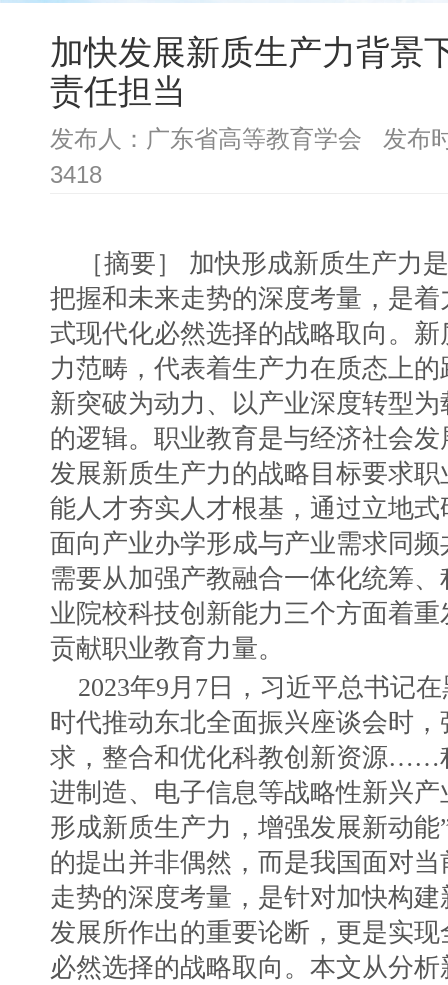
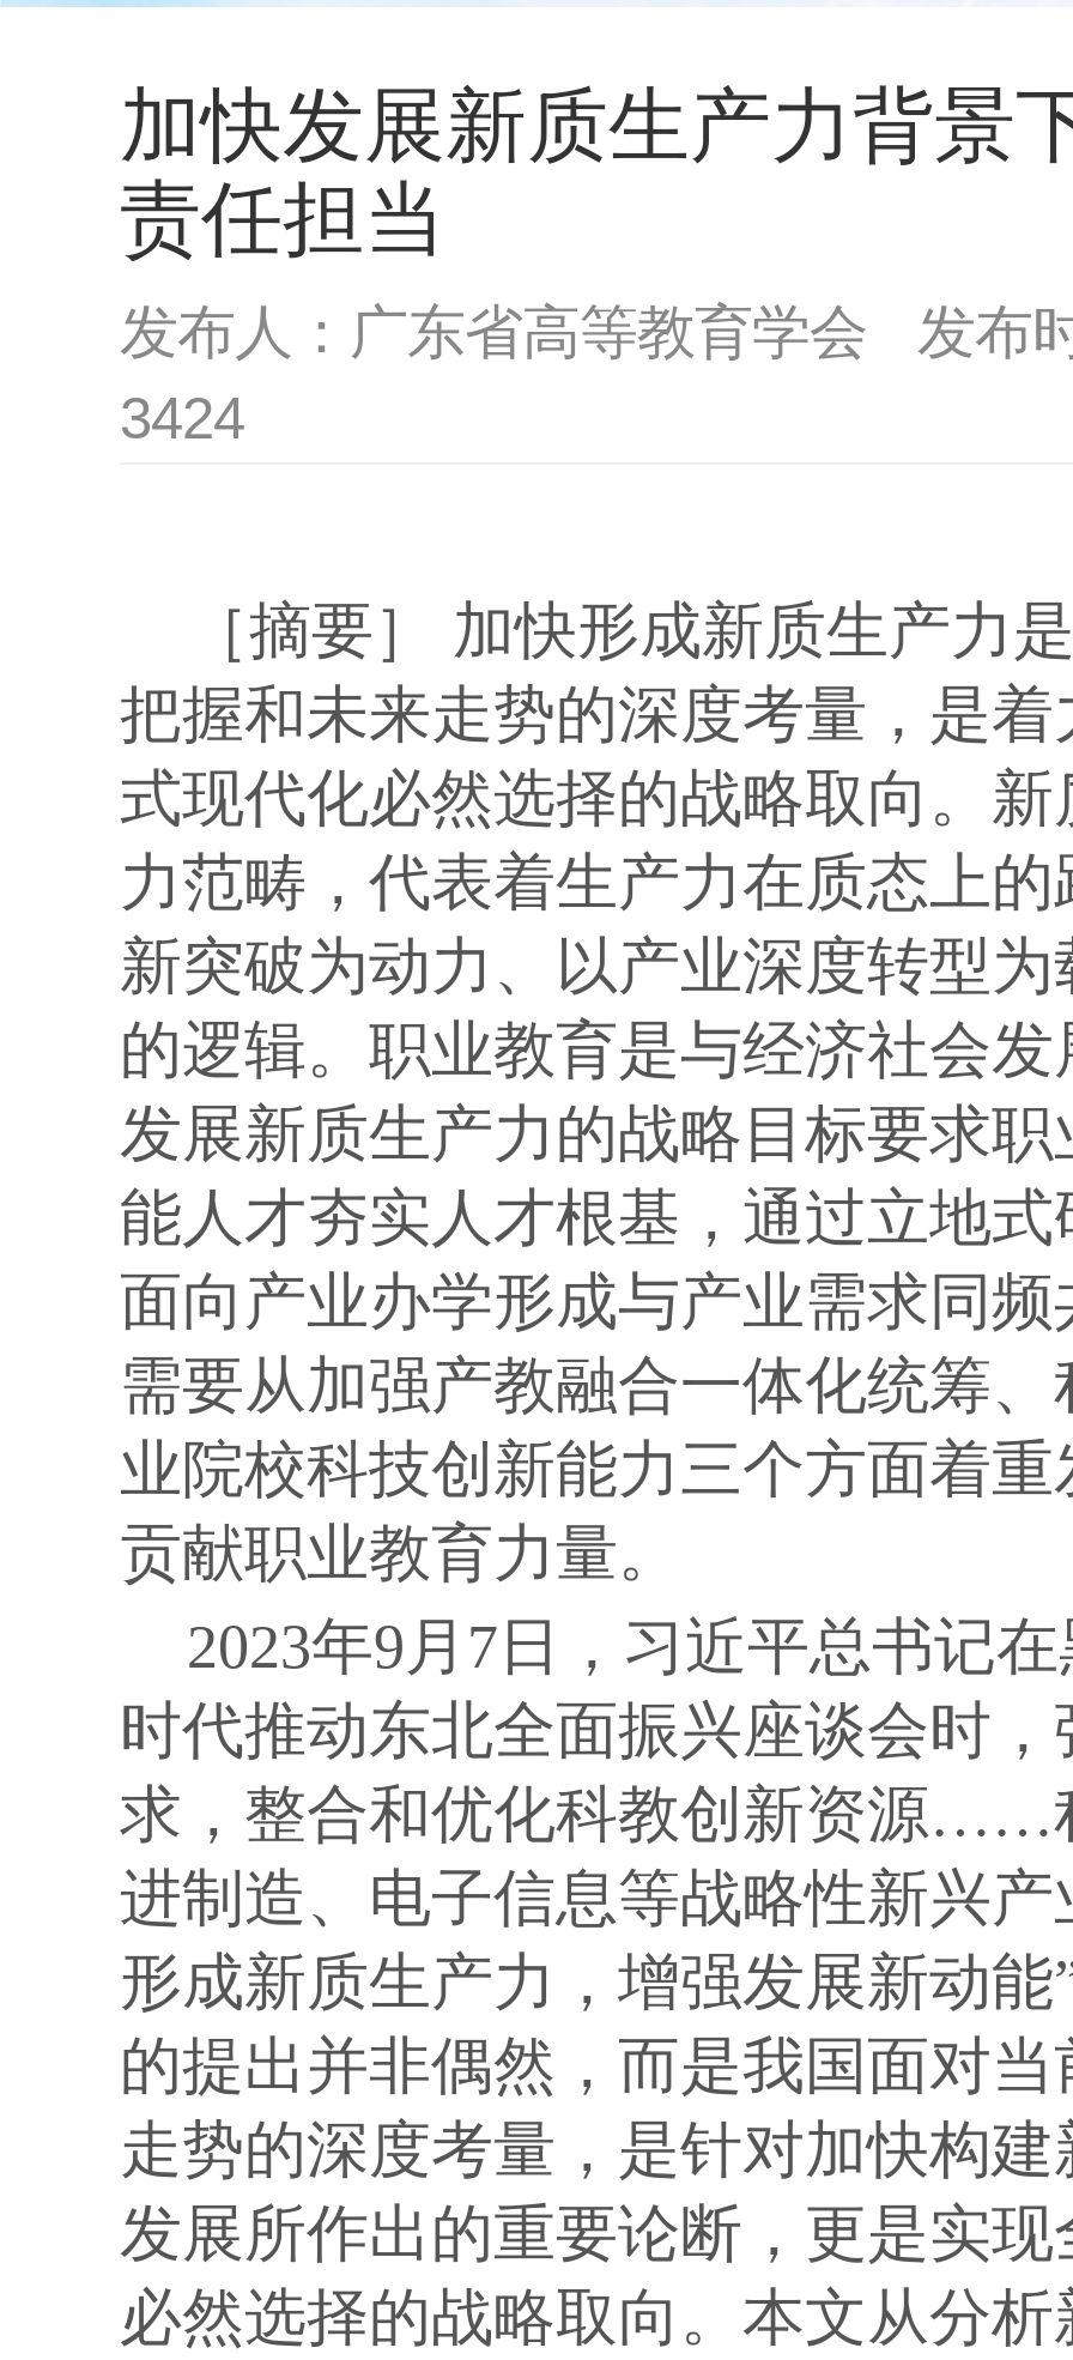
- 3418
+ 3424
